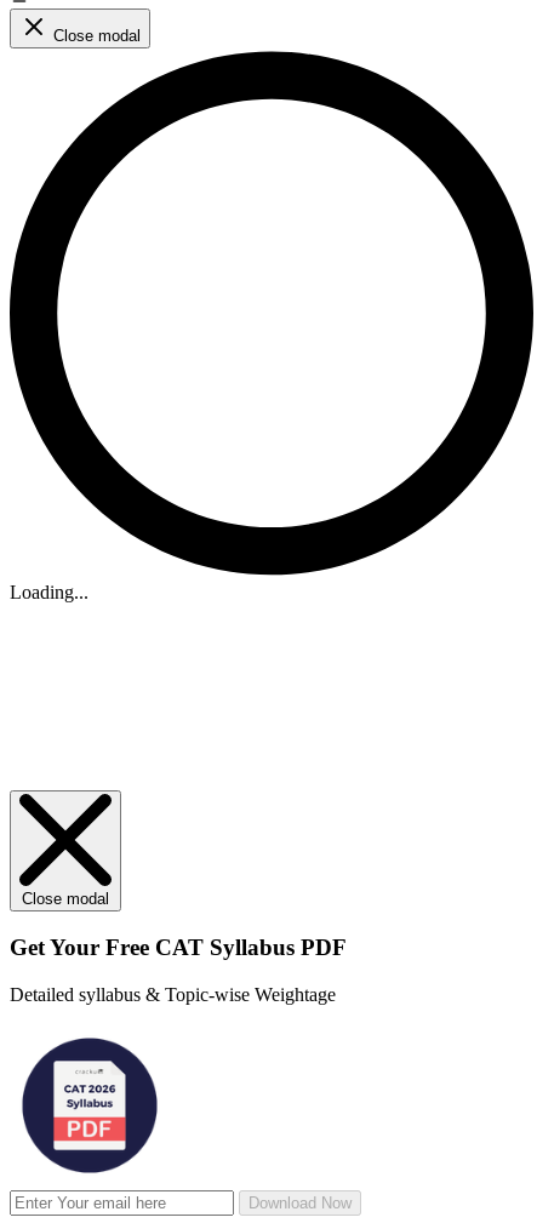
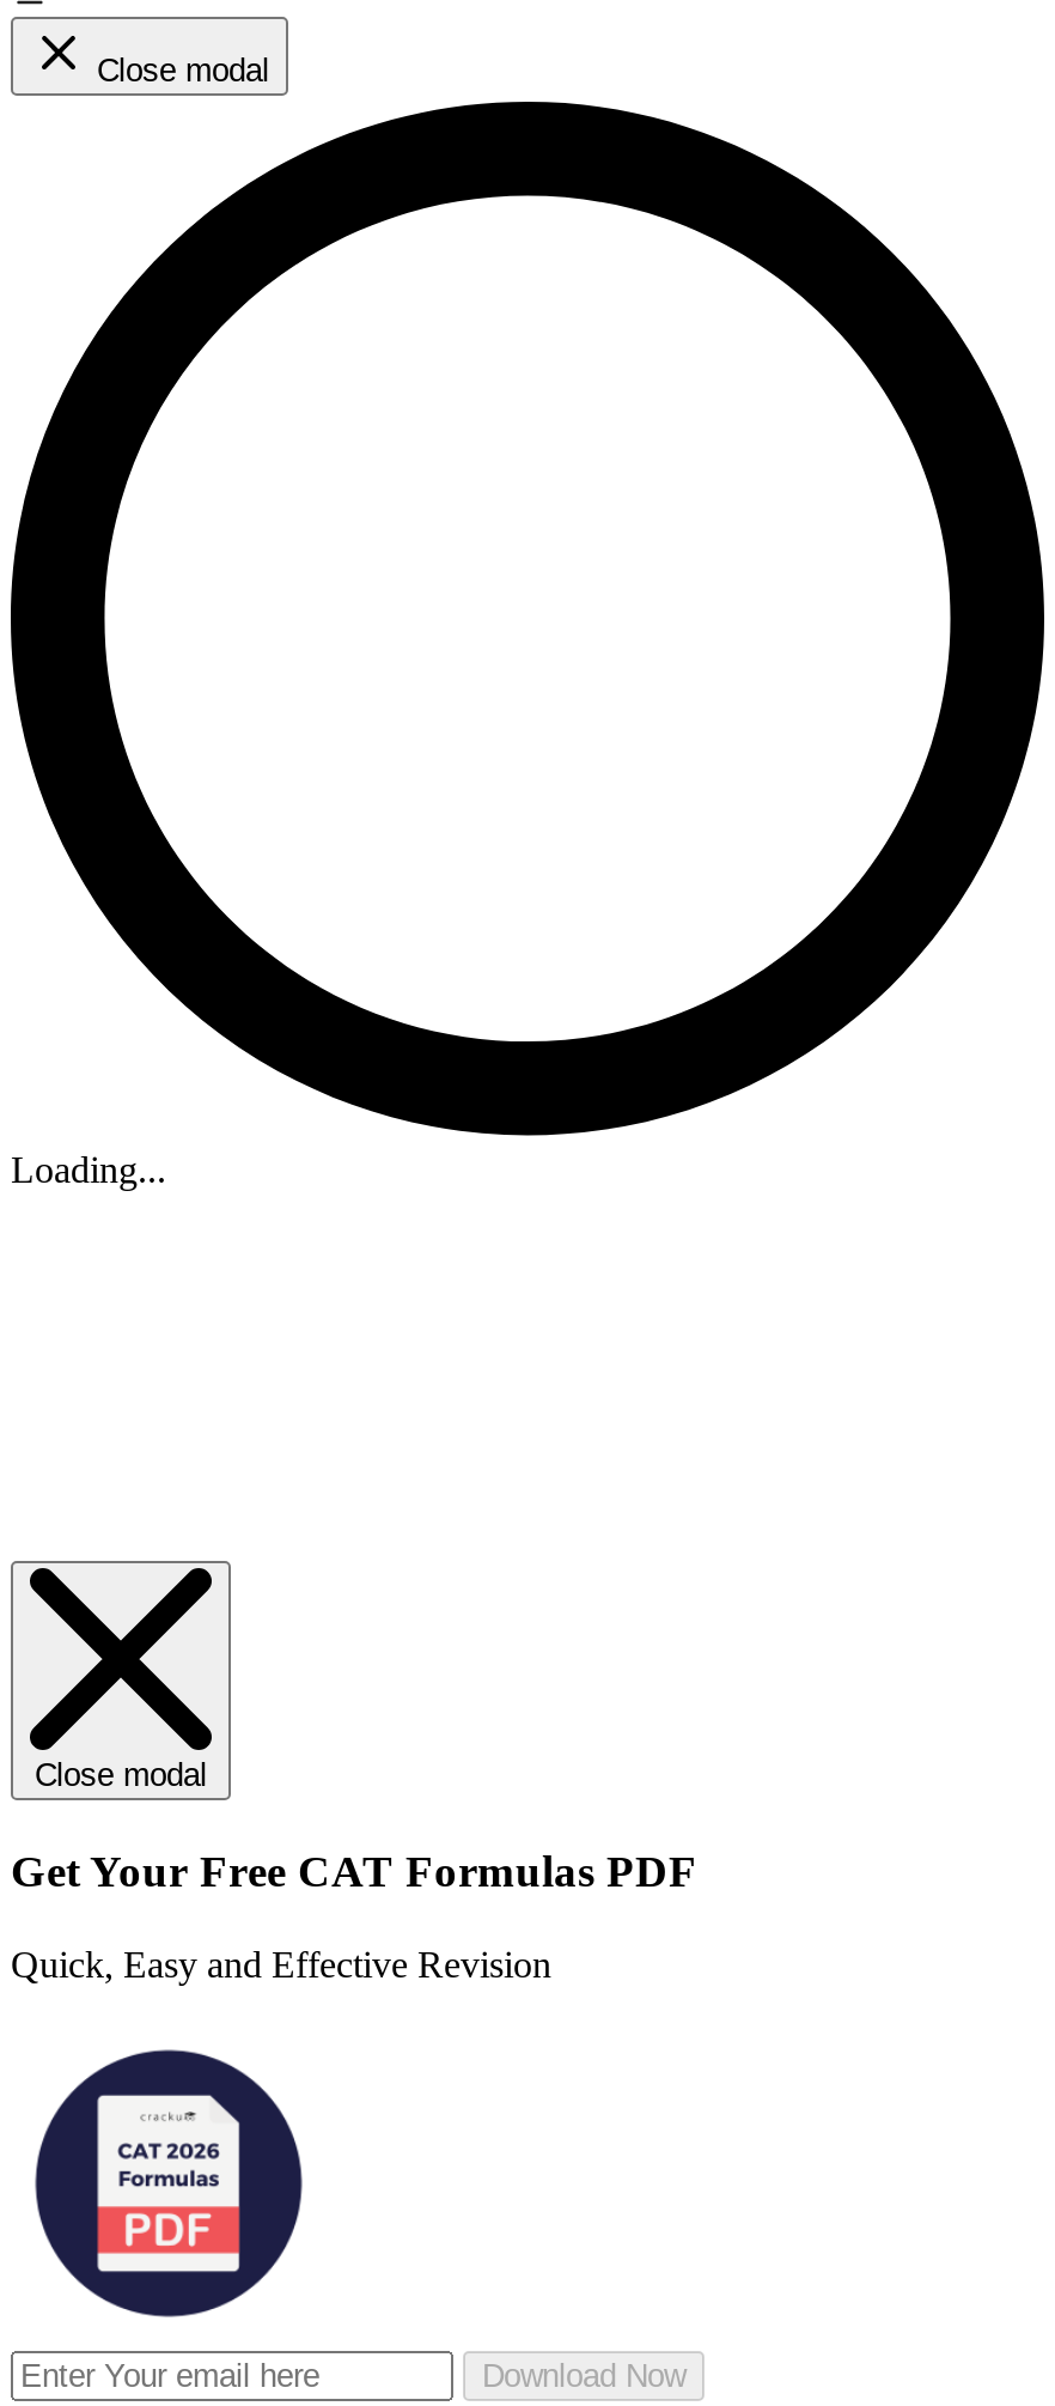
- Get Your Free CAT Syllabus PDF
+ Get Your Free CAT Formulas PDF

- Detailed syllabus & Topic-wise Weightage
+ Quick, Easy and Effective Revision
